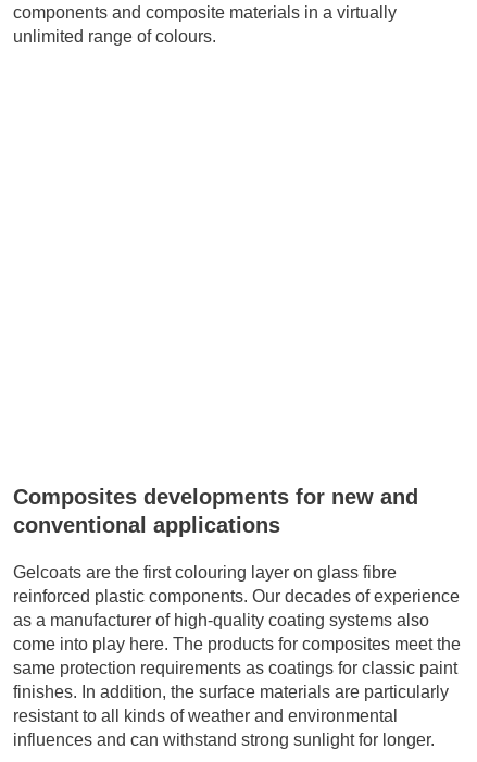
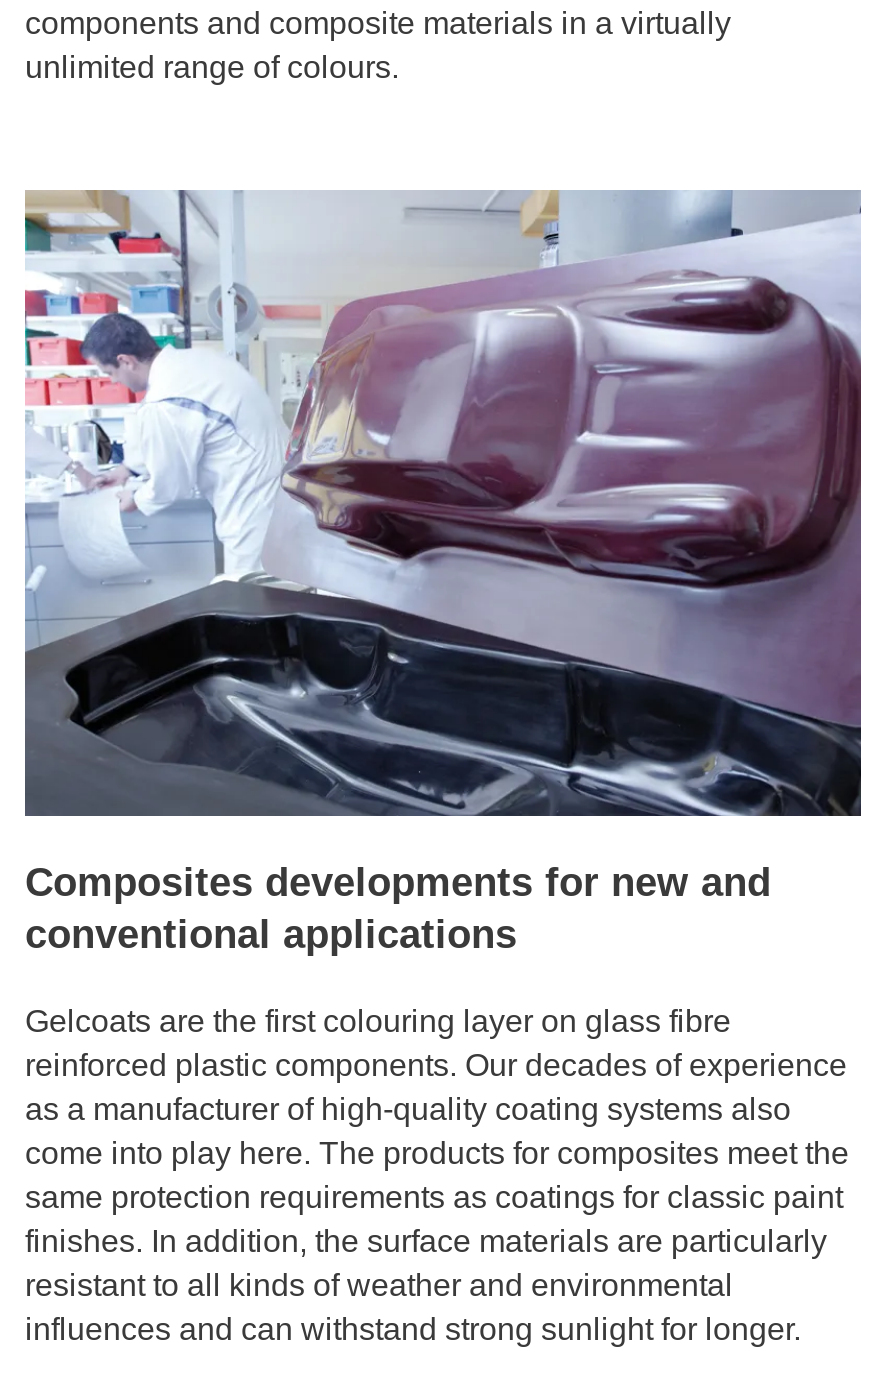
+ [image]
